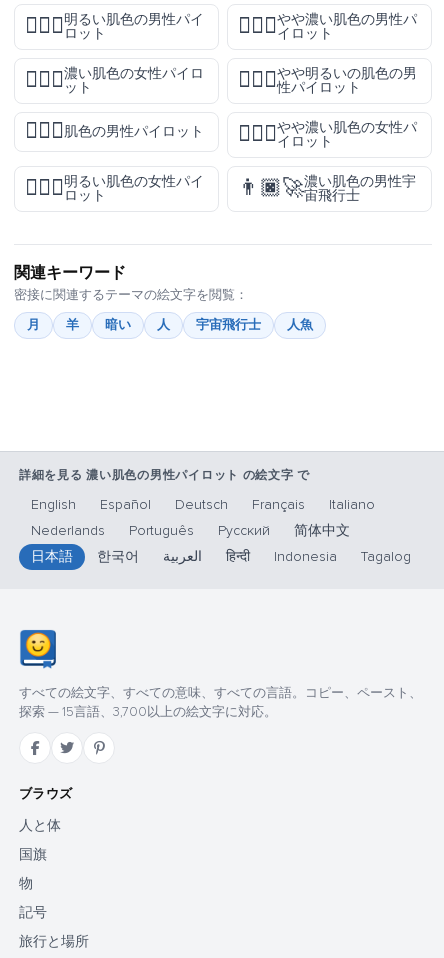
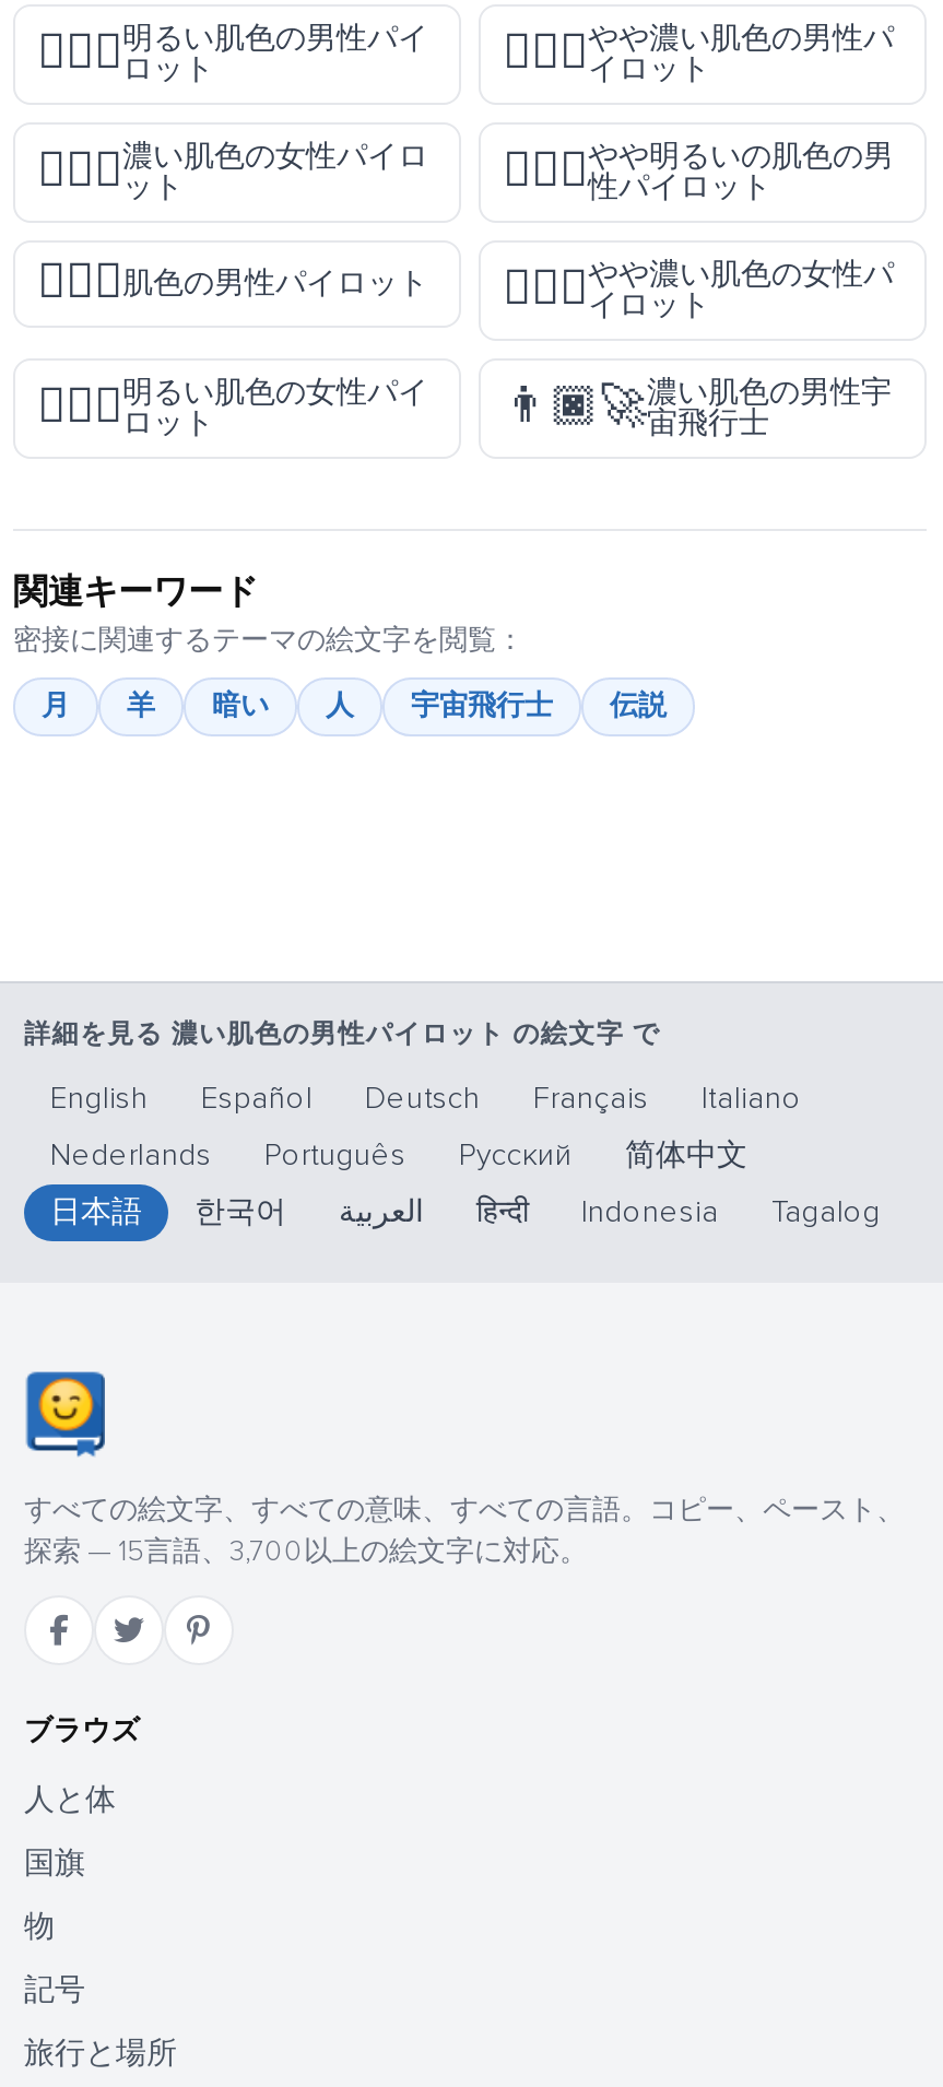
- 人魚
+ 伝説
